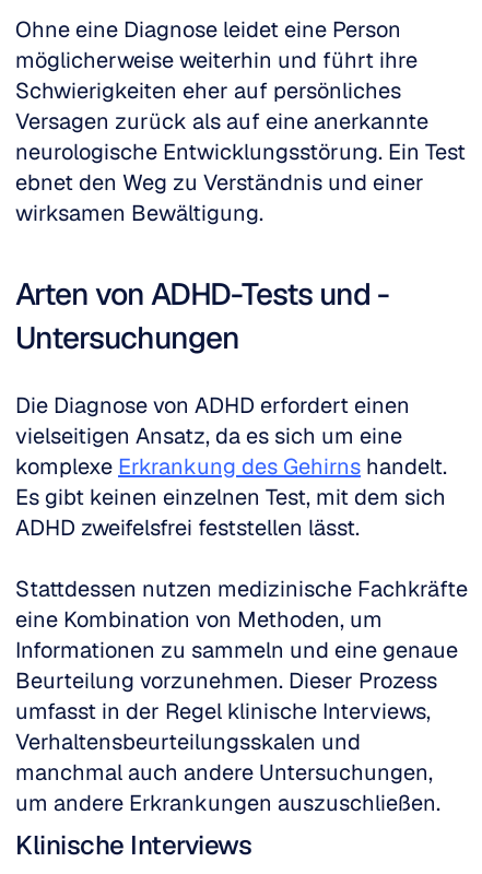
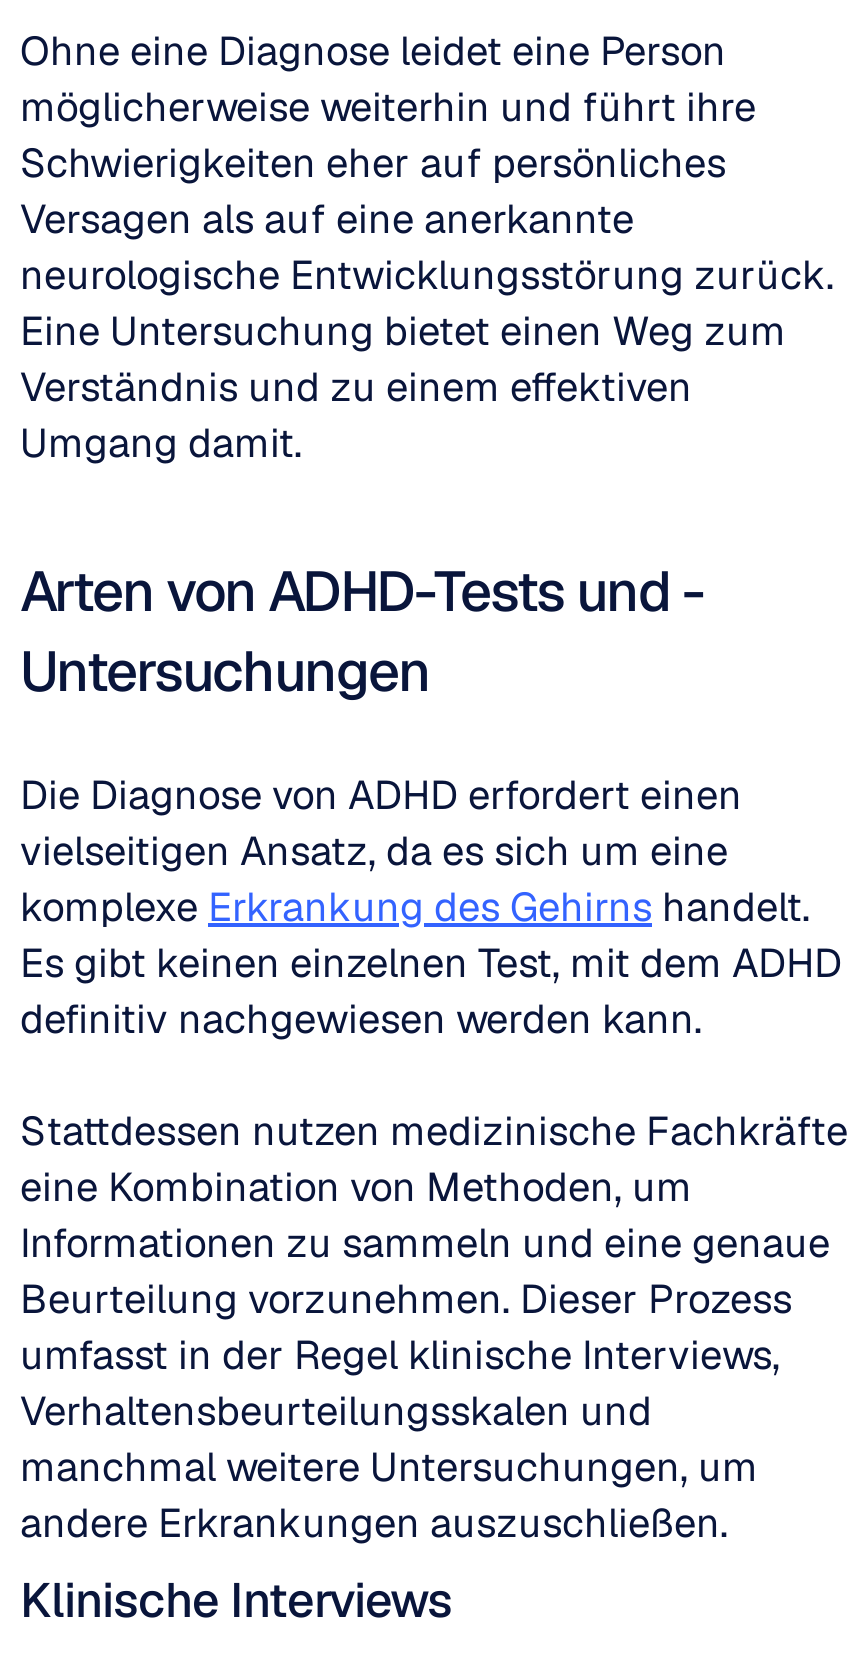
- Versagen zurück als auf eine anerkannte
- neurologische Entwicklungsstörung. Ein Test
- ebnet den Weg zu Verständnis und einer
- wirksamen Bewältigung.
+ Versagen als auf eine anerkannte
+ neurologische Entwicklungsstörung zurück.
+ Eine Untersuchung bietet einen Weg zum
+ Verständnis und zu einem effektiven
+ Umgang damit.

- Es gibt keinen einzelnen Test, mit dem sich
- ADHD zweifelsfrei feststellen lässt.
+ Es gibt keinen einzelnen Test, mit dem ADHD
+ definitiv nachgewiesen werden kann.

- manchmal auch andere Untersuchungen,
- um andere Erkrankungen auszuschließen.
+ manchmal weitere Untersuchungen, um
+ andere Erkrankungen auszuschließen.
